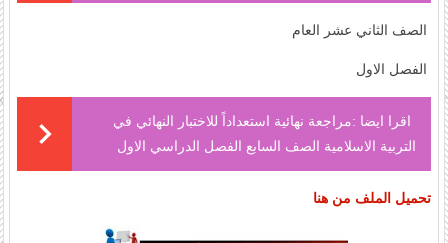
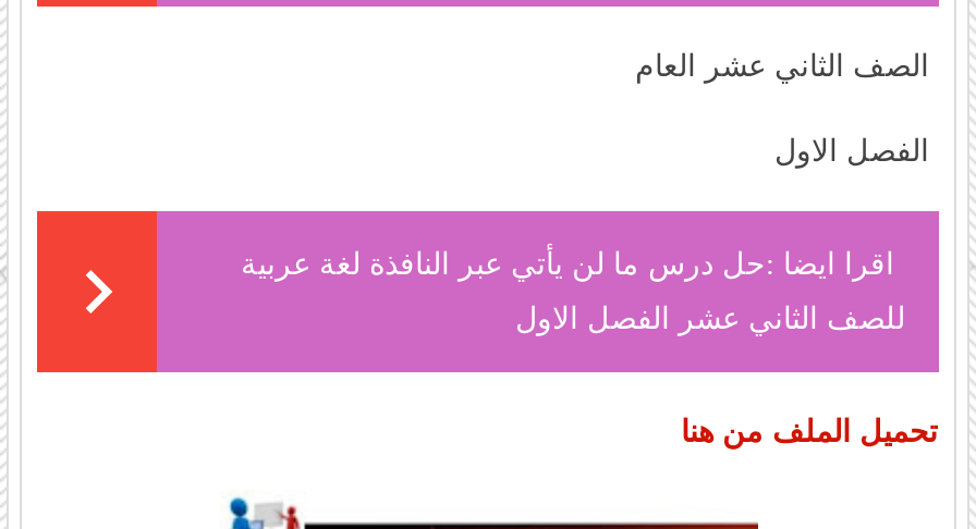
- اقرا ايضا : مراجعة نهائية استعداداً للاختبار النهائي في
+ اقرا ايضا : حل درس ما لن يأتي عبر النافذة لغة عربية

- التربية الاسلامية الصف السابع الفصل الدراسي الاول
+ للصف الثاني عشر الفصل الاول
